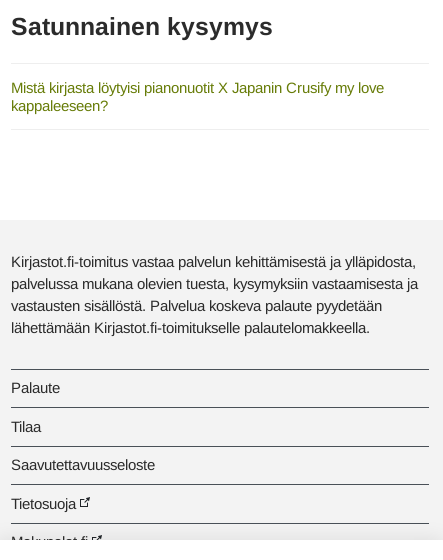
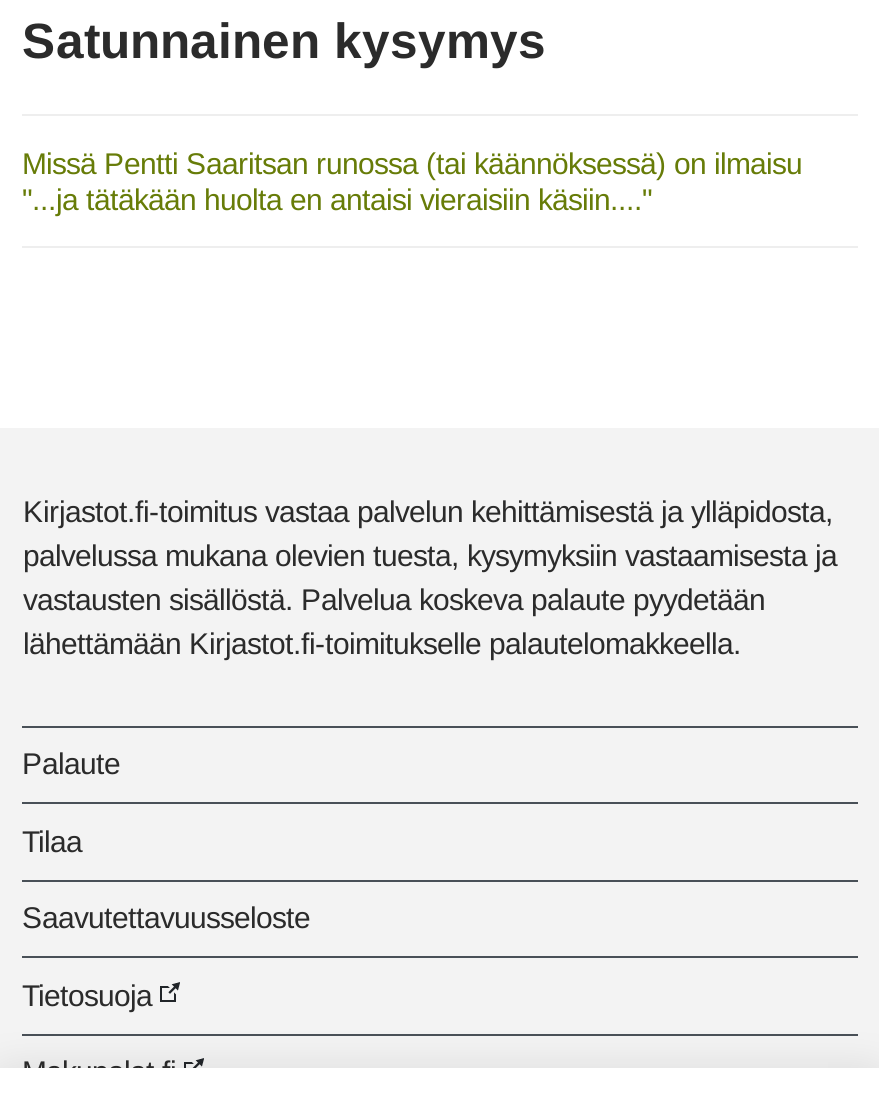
- Mistä kirjasta löytyisi pianonuotit X Japanin Crusify my love
- kappaleeseen?
+ Missä Pentti Saaritsan runossa (tai käännöksessä) on ilmaisu
+ "...ja tätäkään huolta en antaisi vieraisiin käsiin...."
